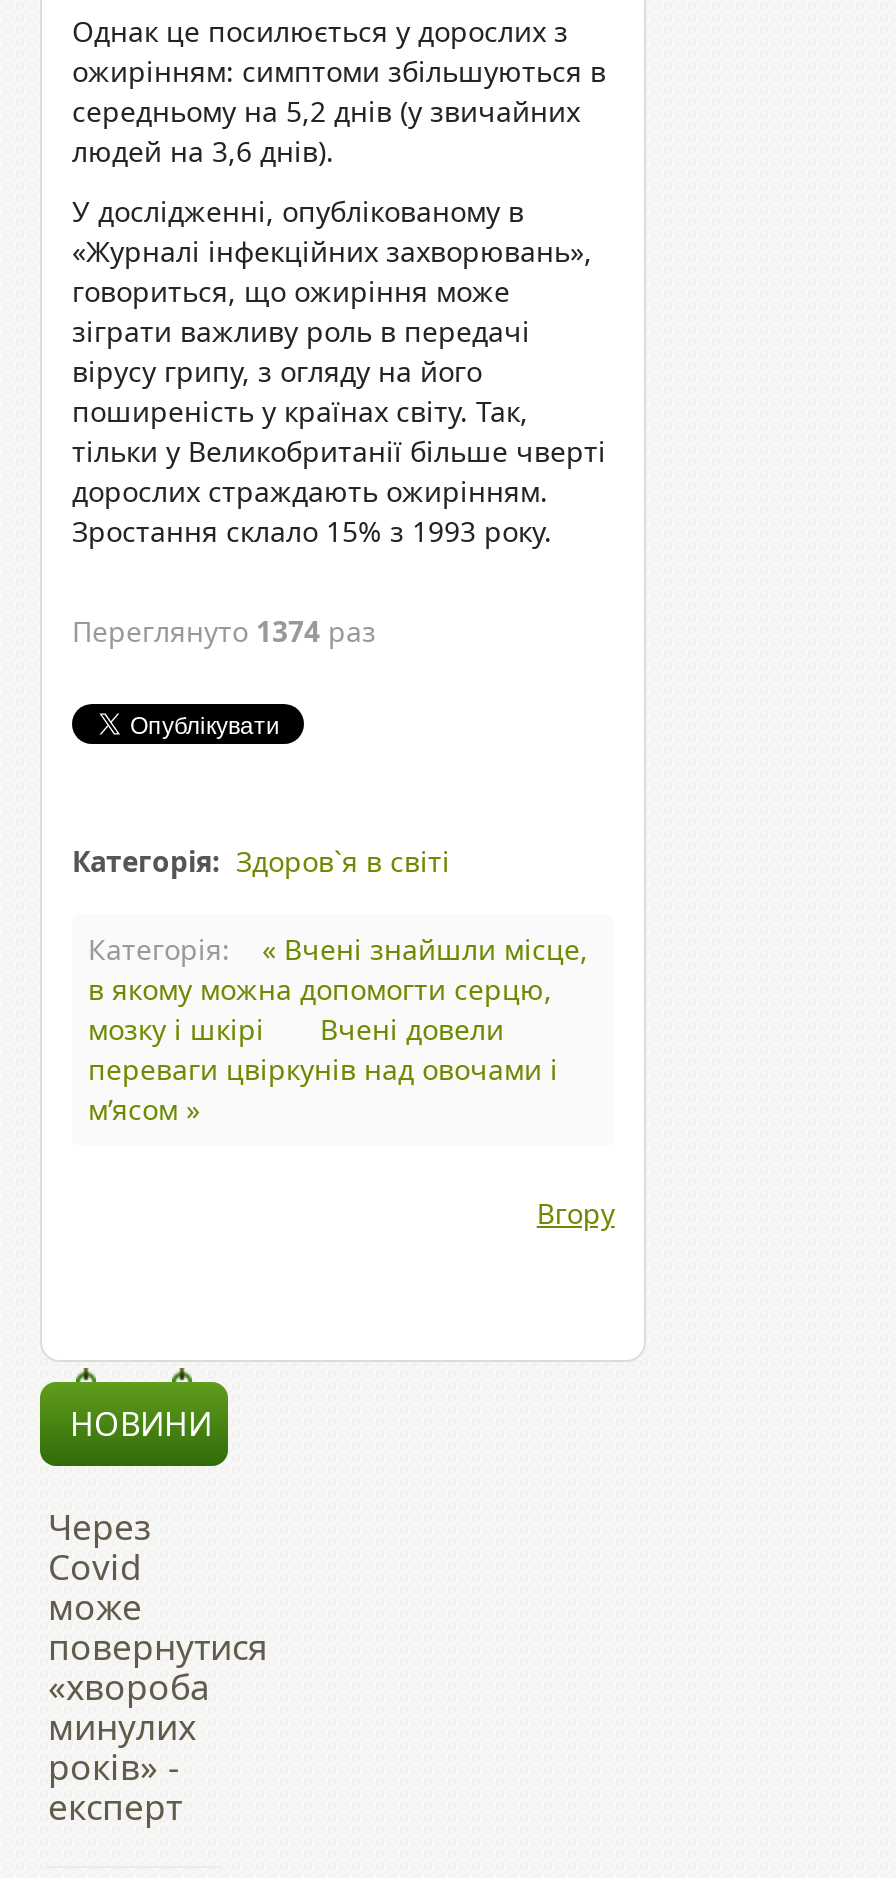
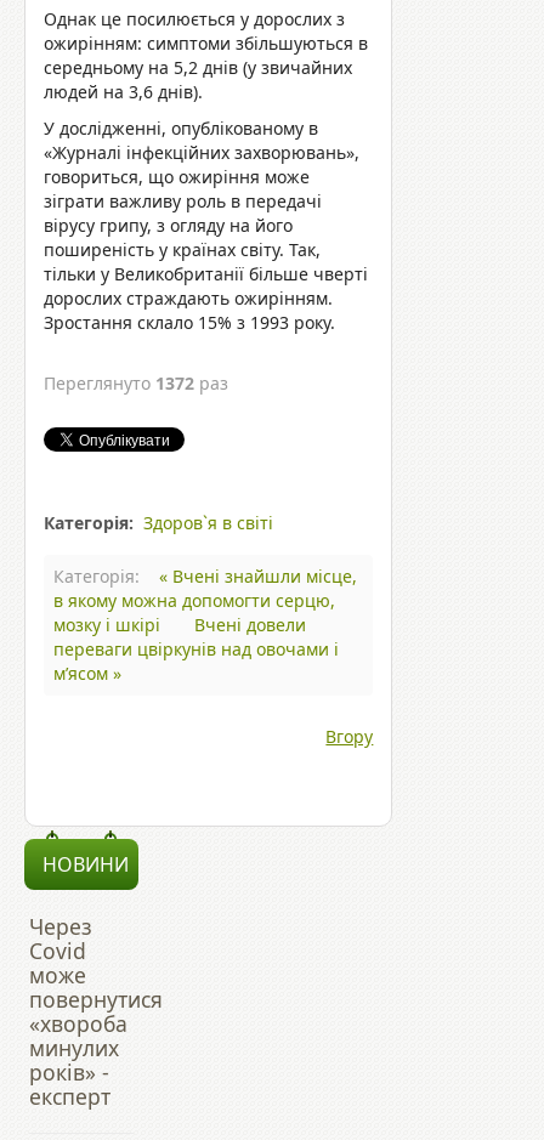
- Переглянуто 1374 раз
+ Переглянуто 1372 раз
